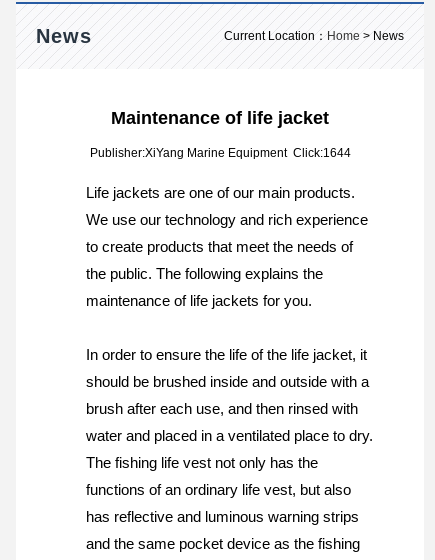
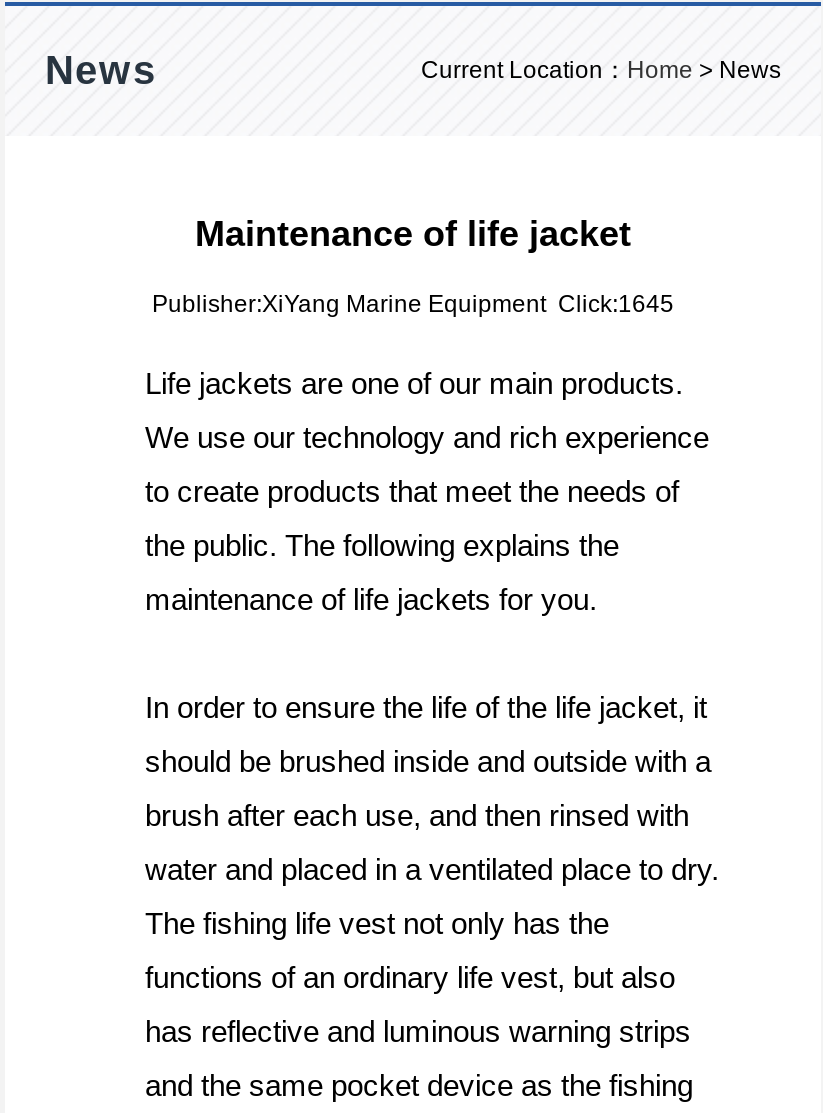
- Publisher:XiYang Marine Equipment Click:1644
+ Publisher:XiYang Marine Equipment Click:1645
